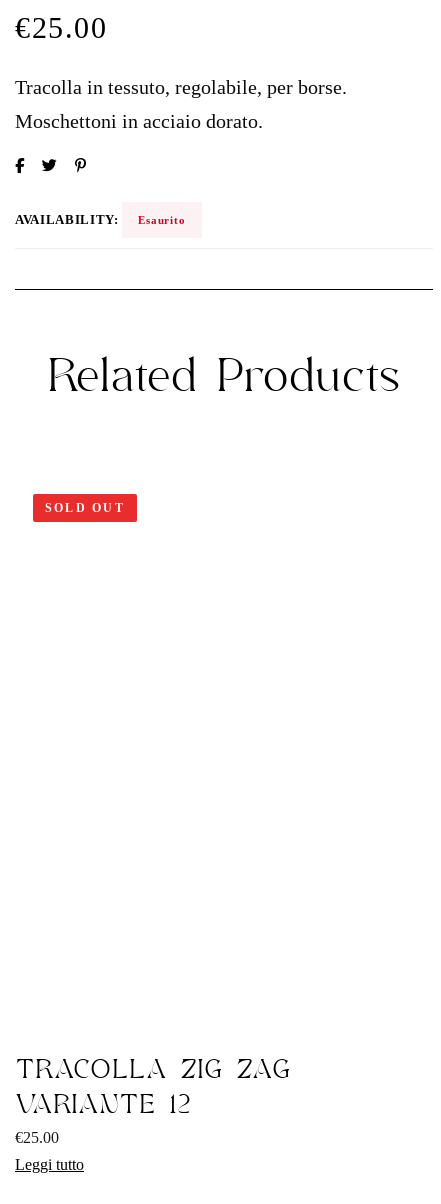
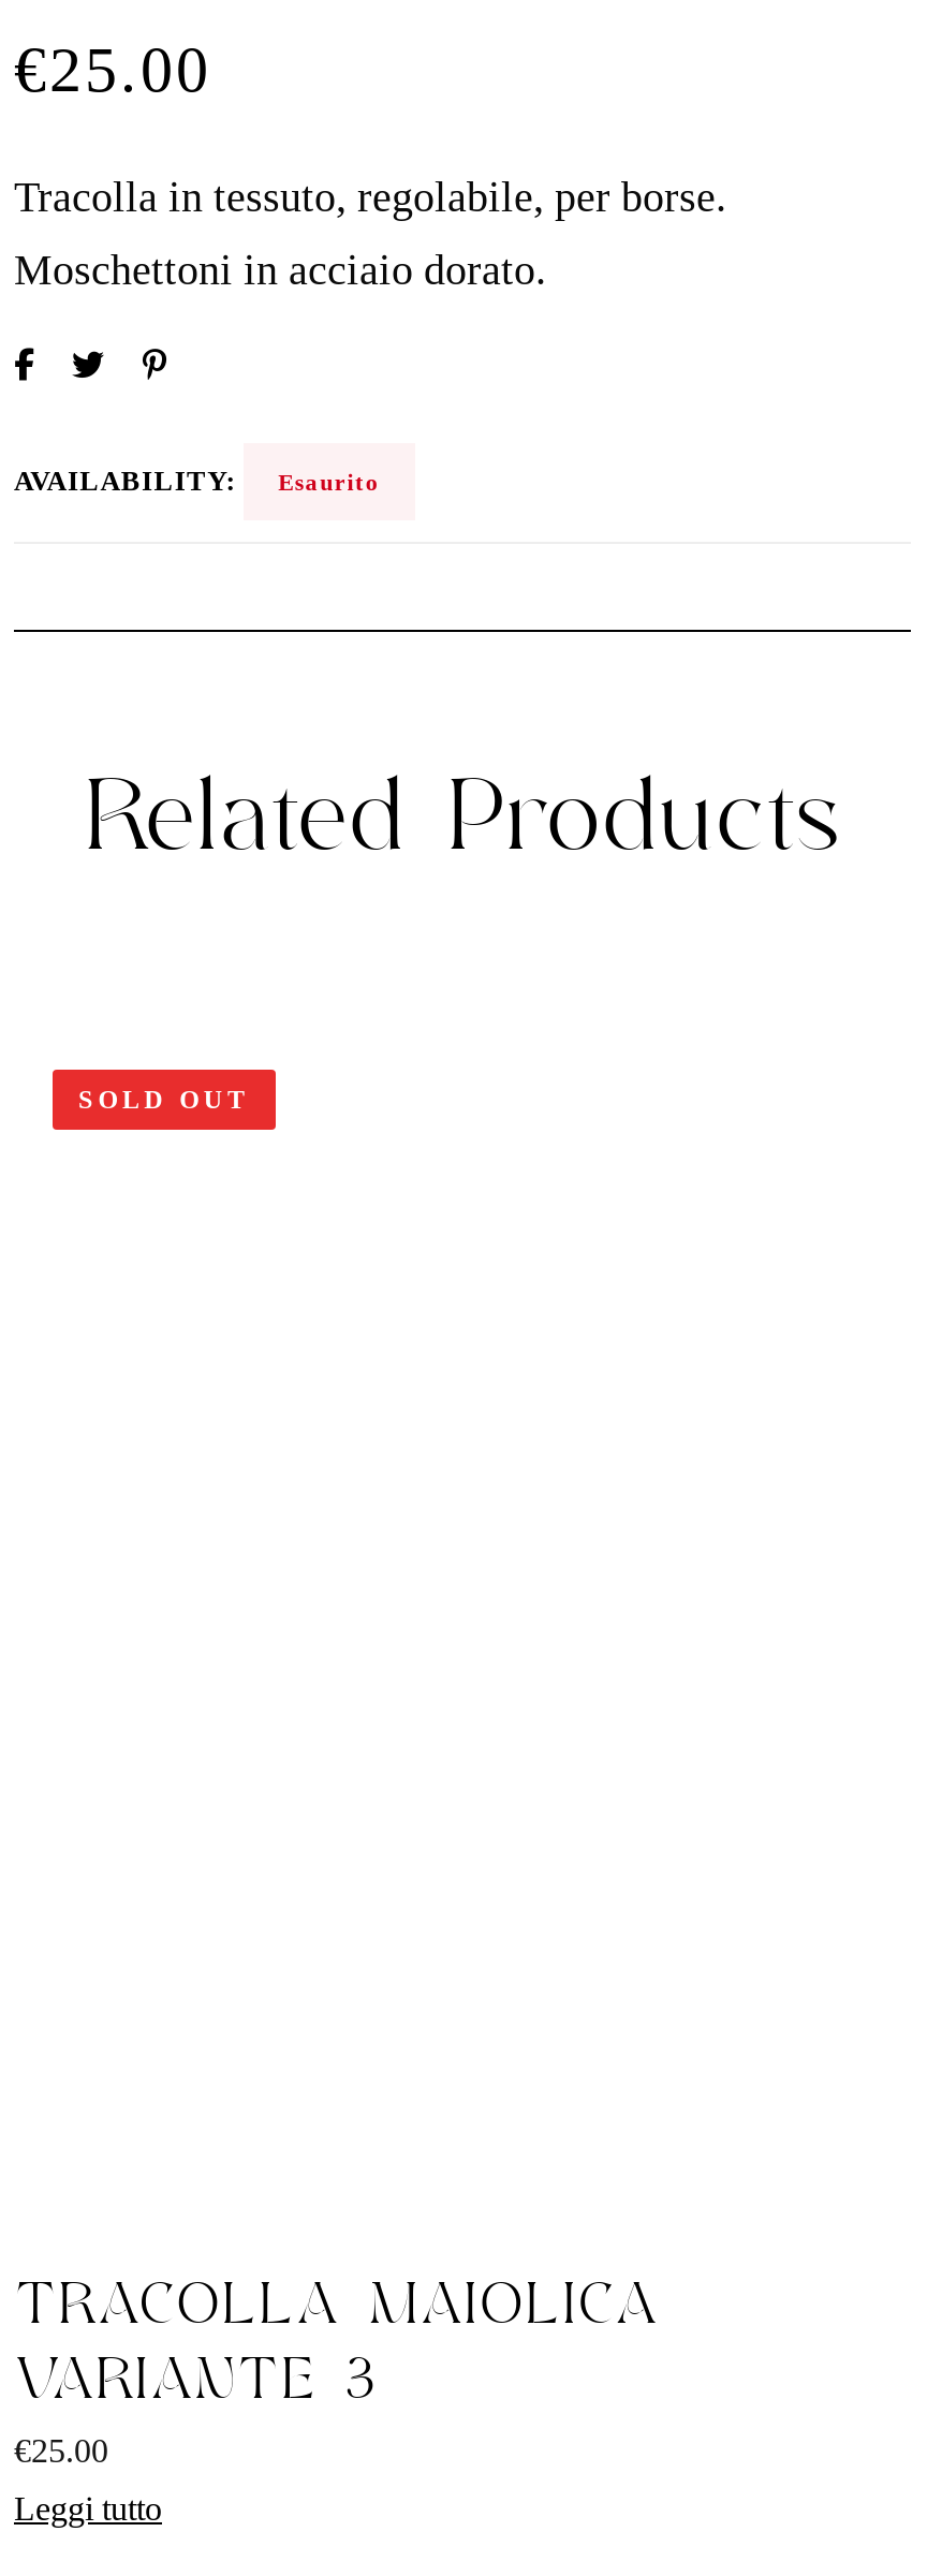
- TRACOLLA ZIG ZAG
- VARIANTE 12
+ TRACOLLA MAIOLICA
+ VARIANTE 3
